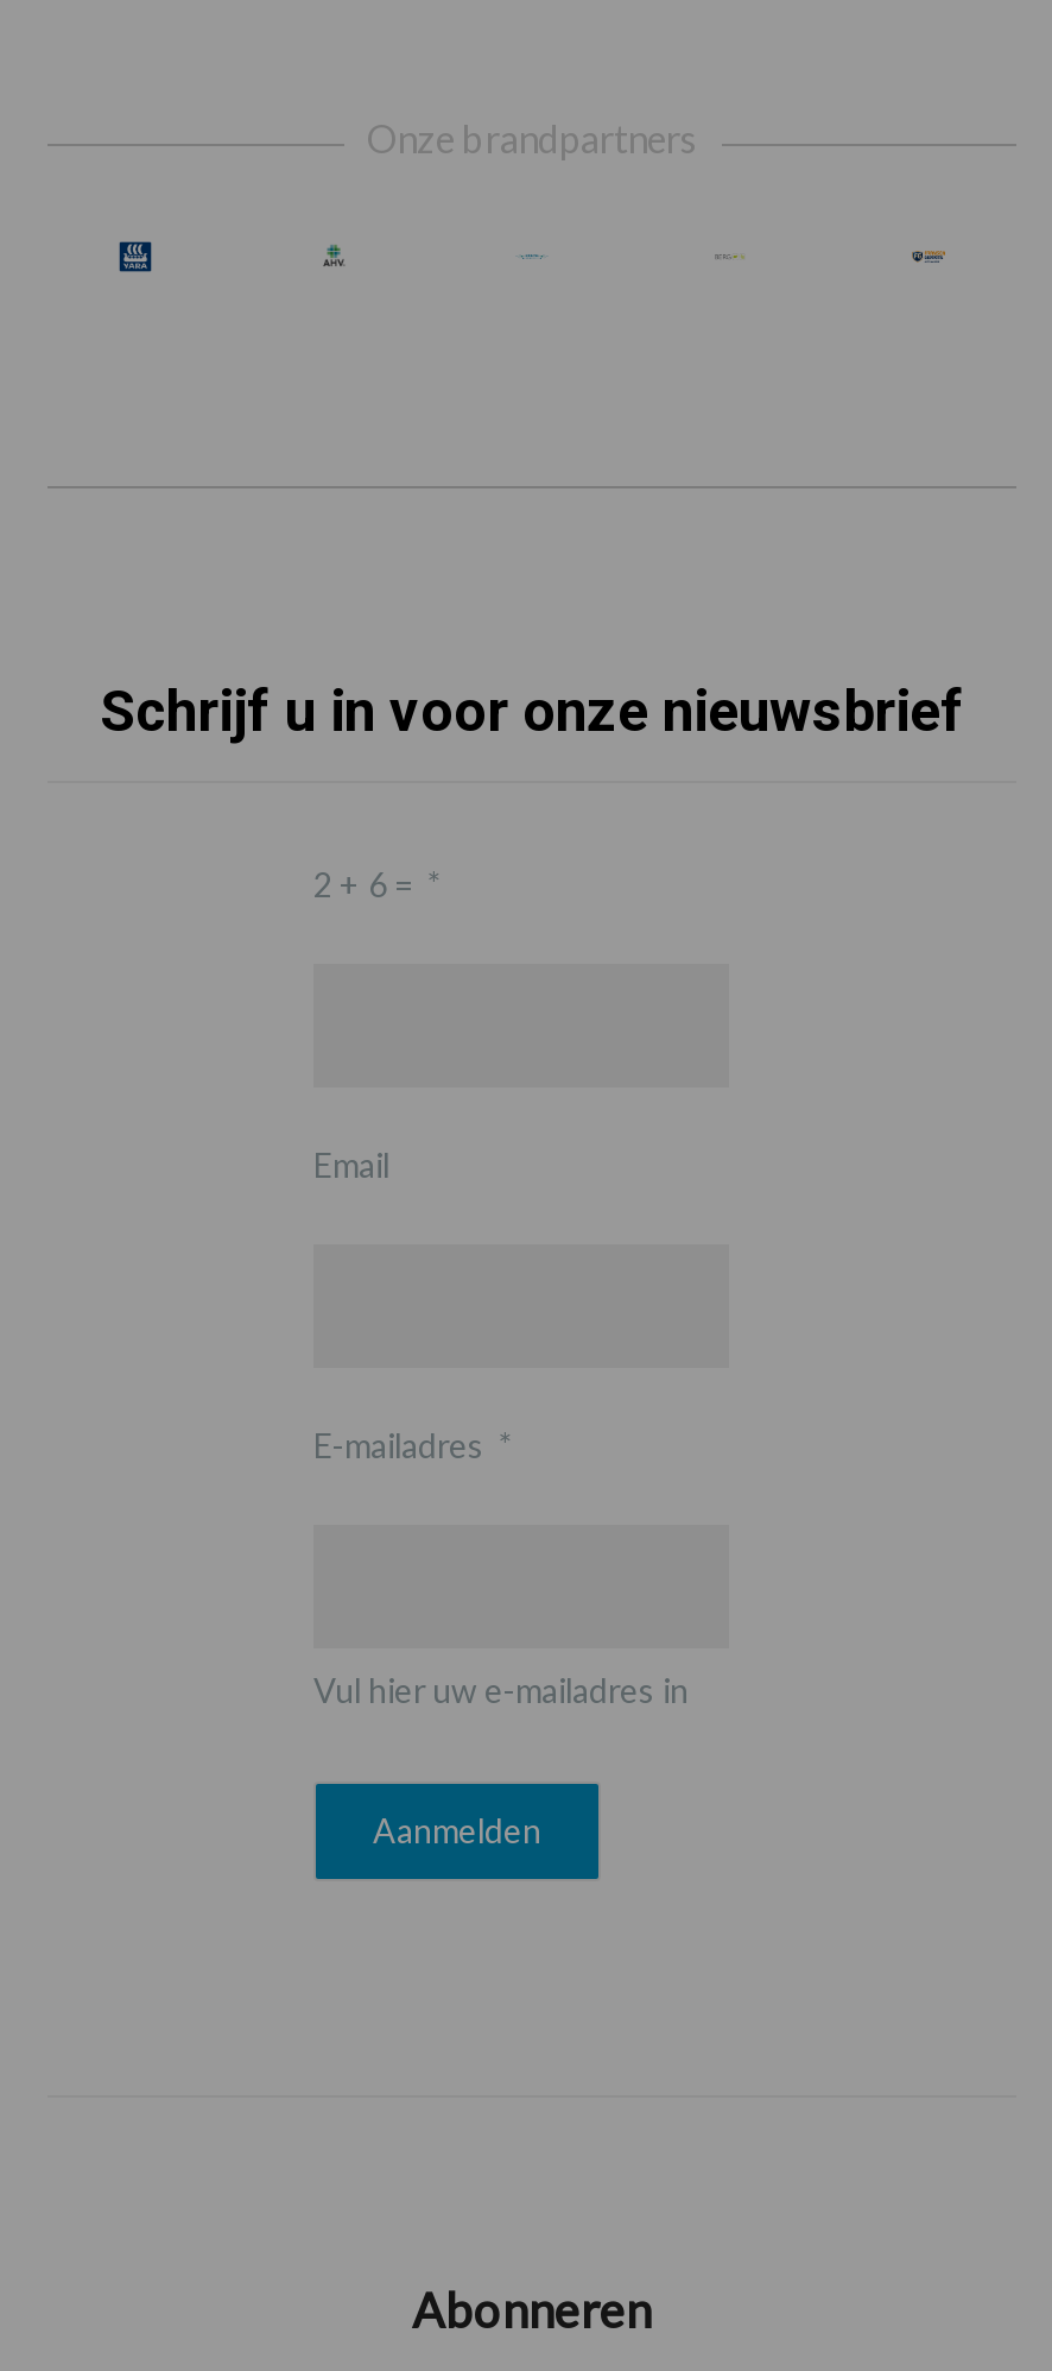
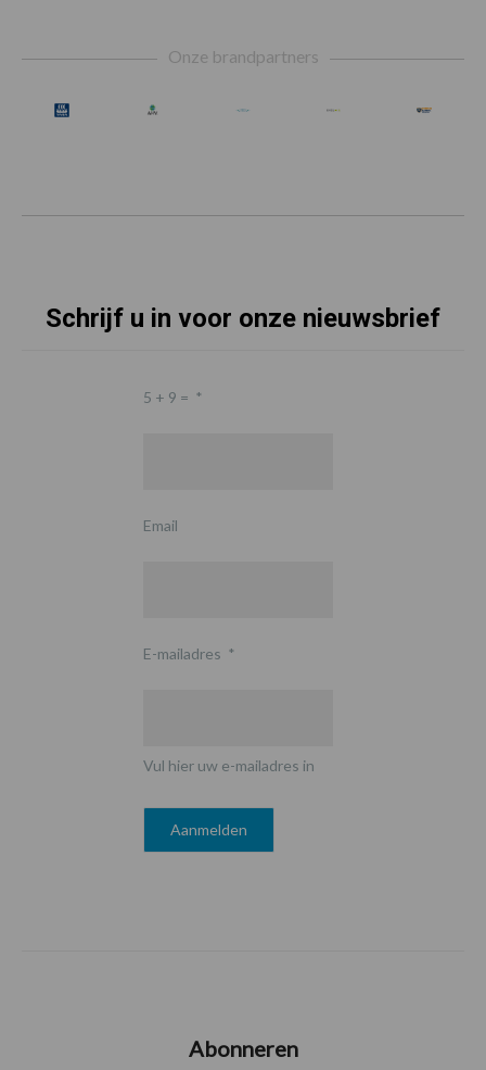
- 2 + 6 = *
+ 5 + 9 = *
